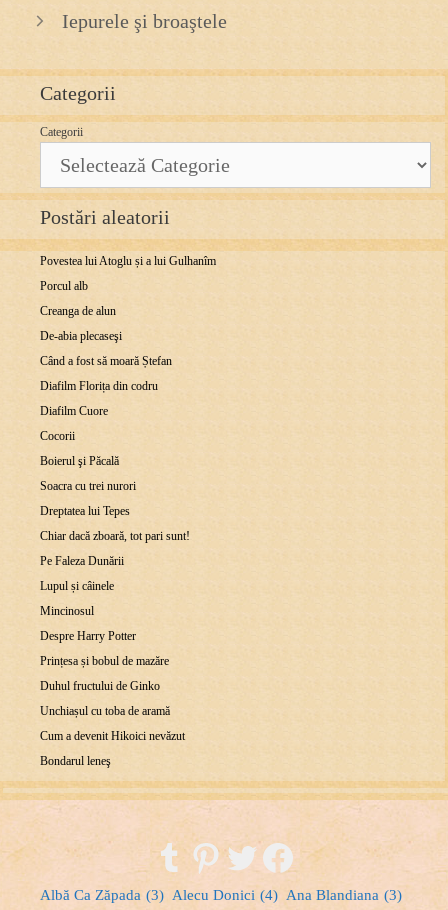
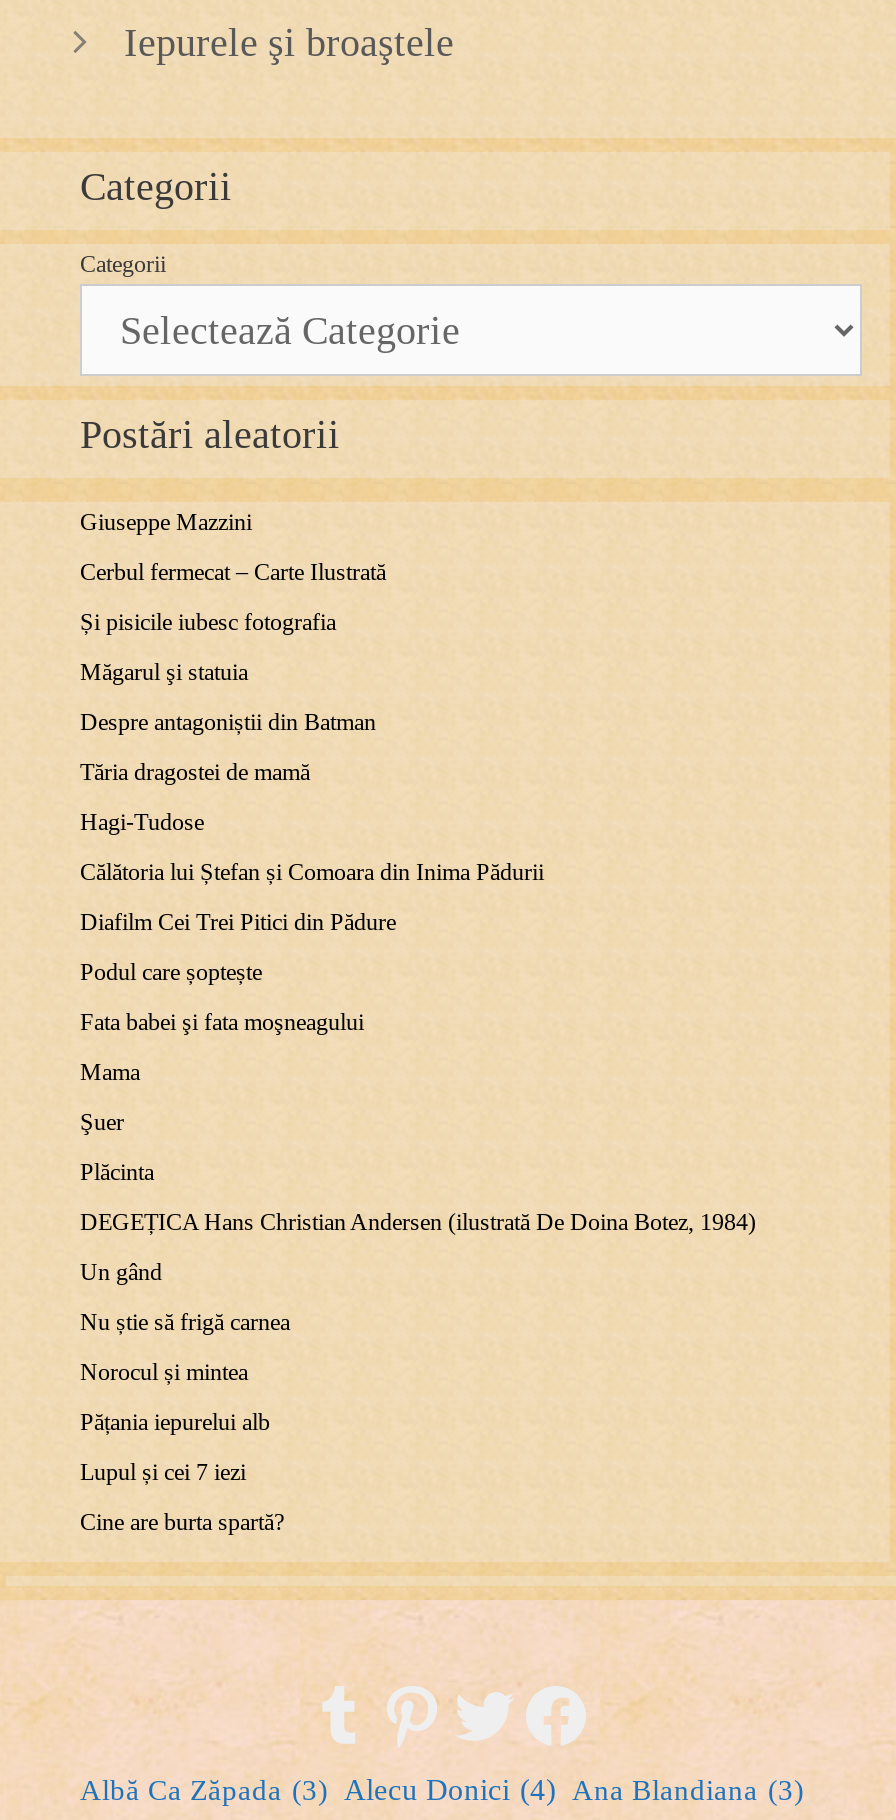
- Povestea lui Atoglu și a lui Gulhanîm
+ Giuseppe Mazzini

- Porcul alb
+ Cerbul fermecat – Carte Ilustrată

- Creanga de alun
+ Și pisicile iubesc fotografia

- De-abia plecaseşi
+ Măgarul şi statuia

- Când a fost să moară Ștefan
+ Despre antagoniștii din Batman

- Diafilm Florița din codru
+ Tăria dragostei de mamă

- Diafilm Cuore
+ Hagi-Tudose

- Cocorii
+ Călătoria lui Ștefan și Comoara din Inima Pădurii

- Boierul şi Păcală
+ Diafilm Cei Trei Pitici din Pădure

- Soacra cu trei nurori
+ Podul care șoptește

- Dreptatea lui Tepes
+ Fata babei şi fata moşneagului

- Chiar dacă zboară, tot pari sunt!
+ Mama

- Pe Faleza Dunării
+ Şuer

- Lupul și câinele
+ Plăcinta

- Mincinosul
+ DEGEȚICA Hans Christian Andersen (ilustrată De Doina Botez, 1984)

- Despre Harry Potter
+ Un gând

- Prințesa și bobul de mazăre
+ Nu știe să frigă carnea

- Duhul fructului de Ginko
+ Norocul și mintea

- Unchiașul cu toba de aramă
+ Pățania iepurelui alb

- Cum a devenit Hikoici nevăzut
+ Lupul și cei 7 iezi

- Bondarul leneş
+ Cine are burta spartă?
